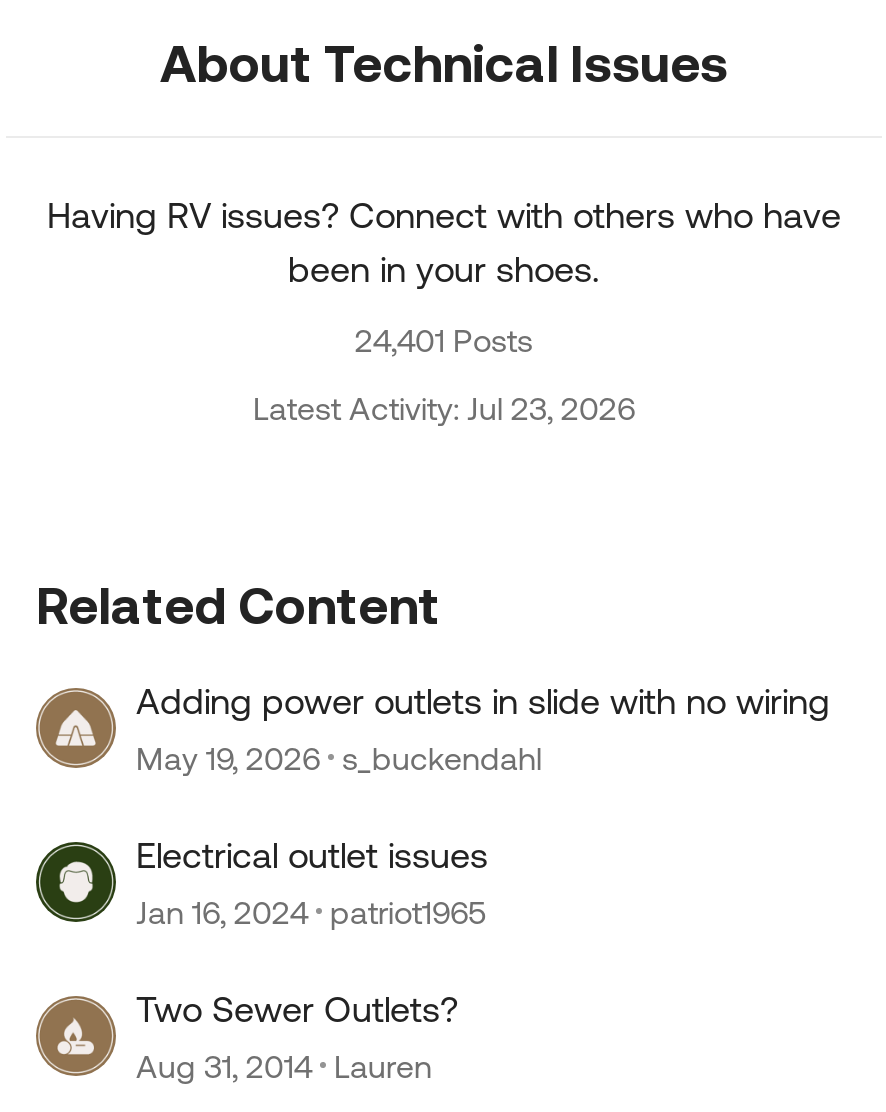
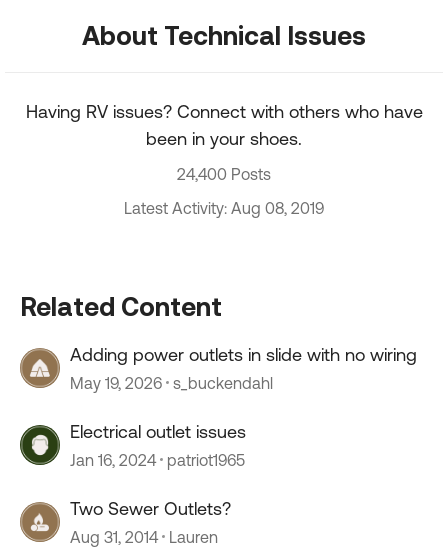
- 24,401 Posts
+ 24,400 Posts

- Latest Activity: Jul 23, 2026
+ Latest Activity: Aug 08, 2019
